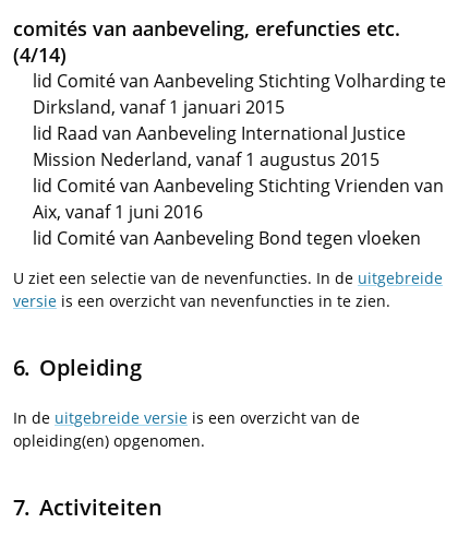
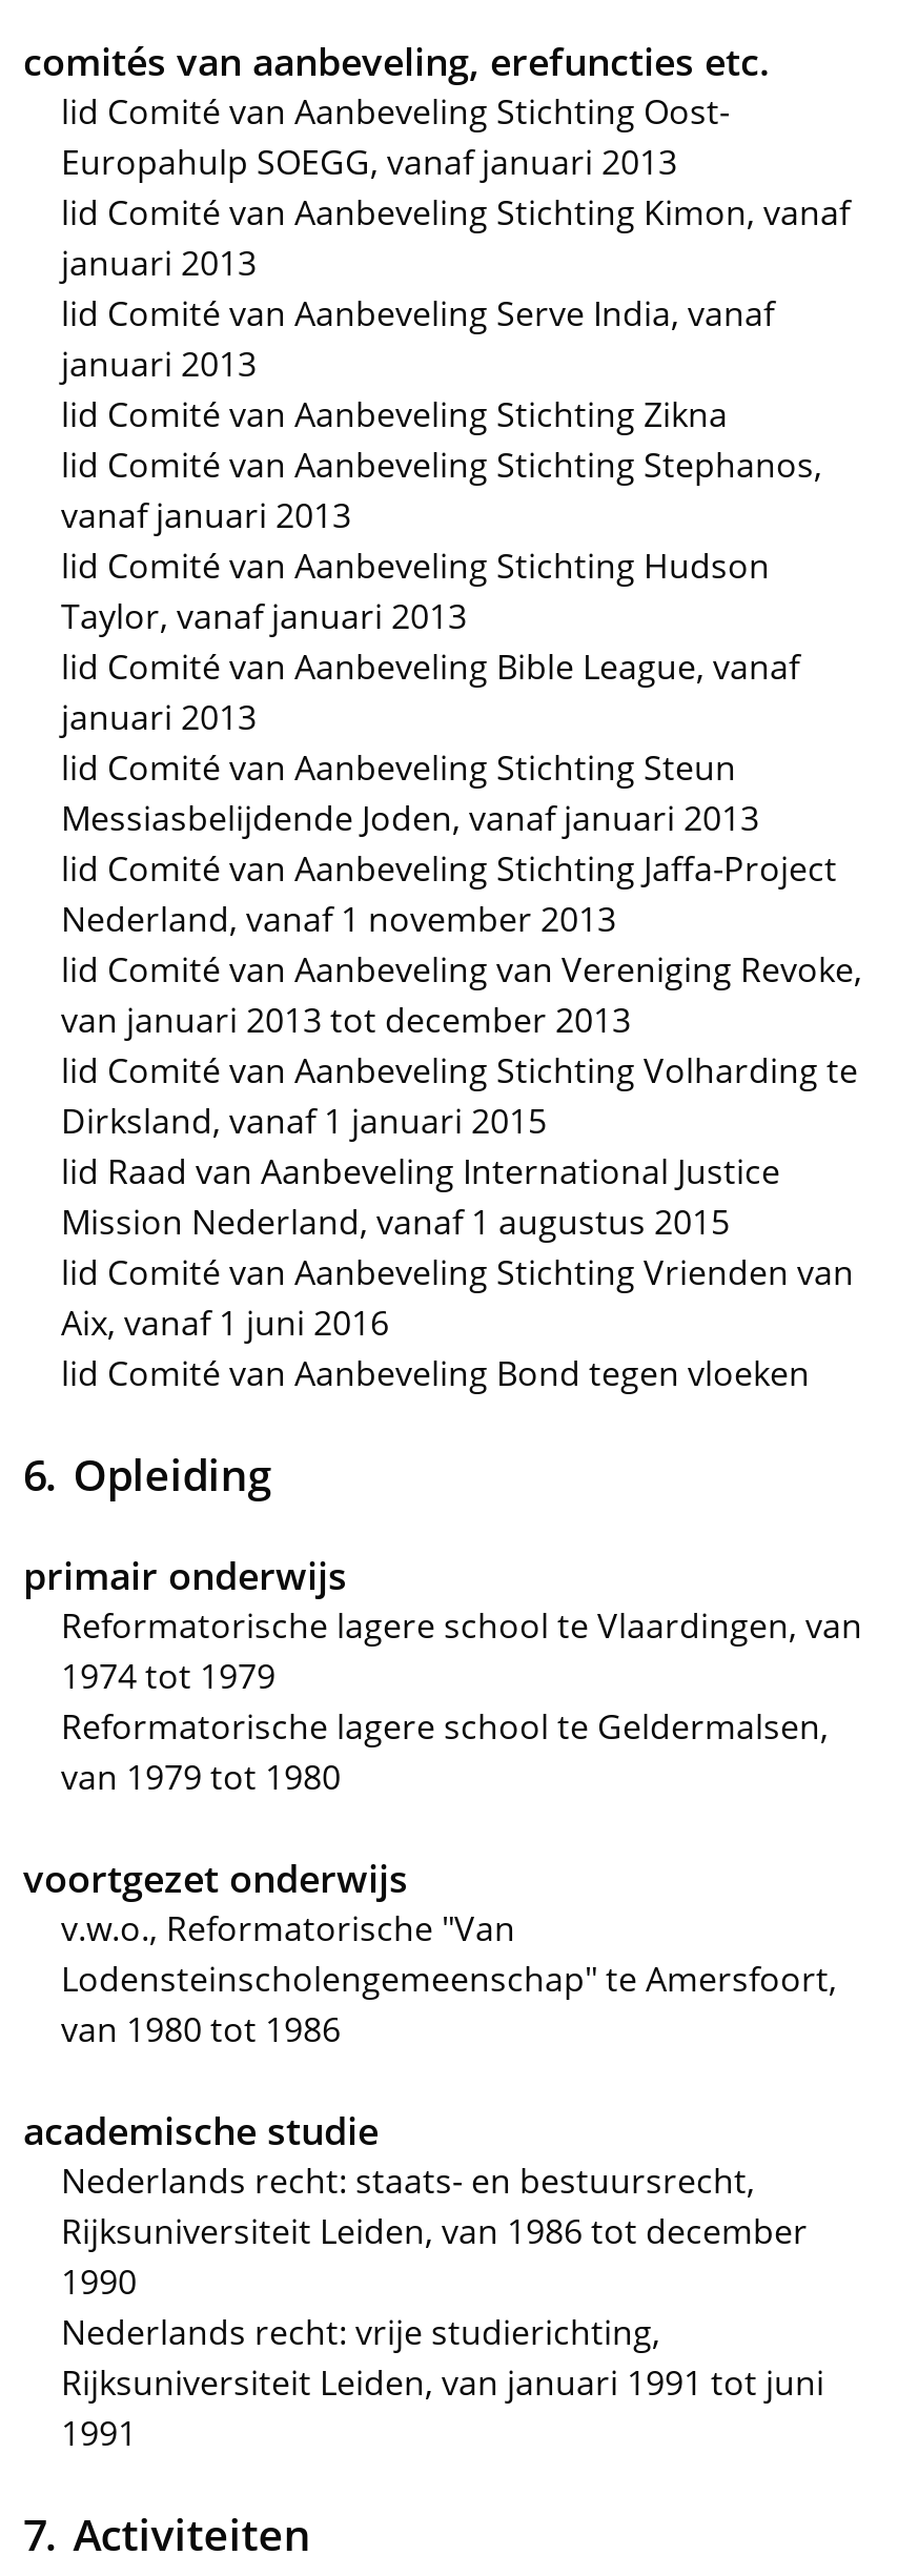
- (4/14)
+ lid Comité van Aanbeveling Stichting Oost-
+ Europahulp SOEGG, vanaf januari 2013
+ lid Comité van Aanbeveling Stichting Kimon, vanaf
+ januari 2013
+ lid Comité van Aanbeveling Serve India, vanaf
+ januari 2013
+ lid Comité van Aanbeveling Stichting Zikna
+ lid Comité van Aanbeveling Stichting Stephanos,
+ vanaf januari 2013
+ lid Comité van Aanbeveling Stichting Hudson
+ Taylor, vanaf januari 2013
+ lid Comité van Aanbeveling Bible League, vanaf
+ januari 2013
+ lid Comité van Aanbeveling Stichting Steun
+ Messiasbelijdende Joden, vanaf januari 2013
+ lid Comité van Aanbeveling Stichting Jaffa-Project
+ Nederland, vanaf 1 november 2013
+ lid Comité van Aanbeveling van Vereniging Revoke,
+ van januari 2013 tot december 2013

- U ziet een selectie van de nevenfuncties. In de uitgebreide
- versie is een overzicht van nevenfuncties in te zien.

- In de uitgebreide versie is een overzicht van de
- opleiding(en) opgenomen.
+ primair onderwijs
+ Reformatorische lagere school te Vlaardingen, van
+ 1974 tot 1979
+ Reformatorische lagere school te Geldermalsen,
+ van 1979 tot 1980
+ voortgezet onderwijs
+ v.w.o., Reformatorische "Van
+ Lodensteinscholengemeenschap" te Amersfoort,
+ van 1980 tot 1986
+ academische studie
+ Nederlands recht: staats- en bestuursrecht,
+ Rijksuniversiteit Leiden, van 1986 tot december
+ 1990
+ Nederlands recht: vrije studierichting,
+ Rijksuniversiteit Leiden, van januari 1991 tot juni
+ 1991
